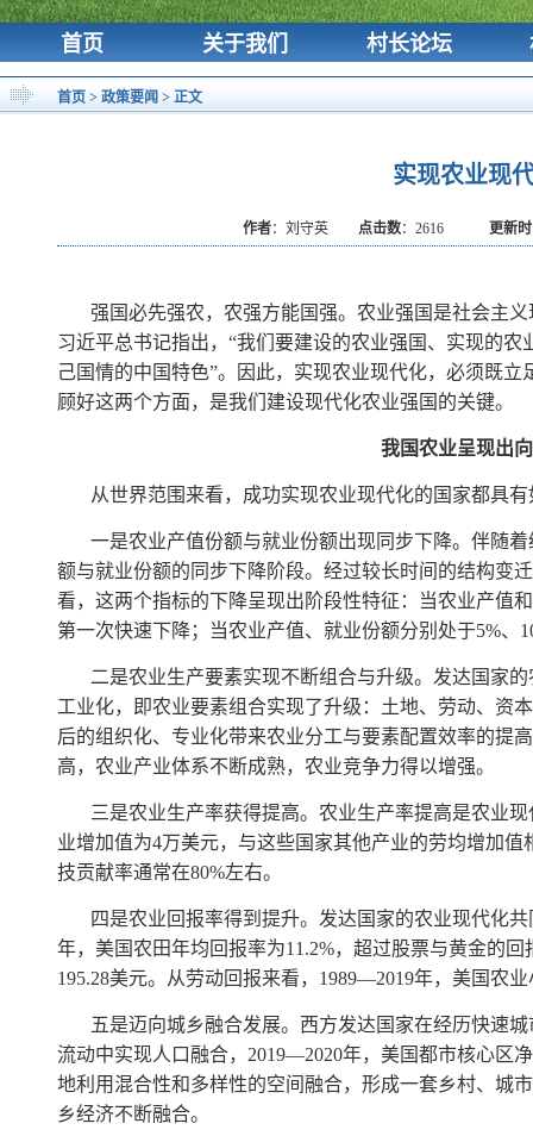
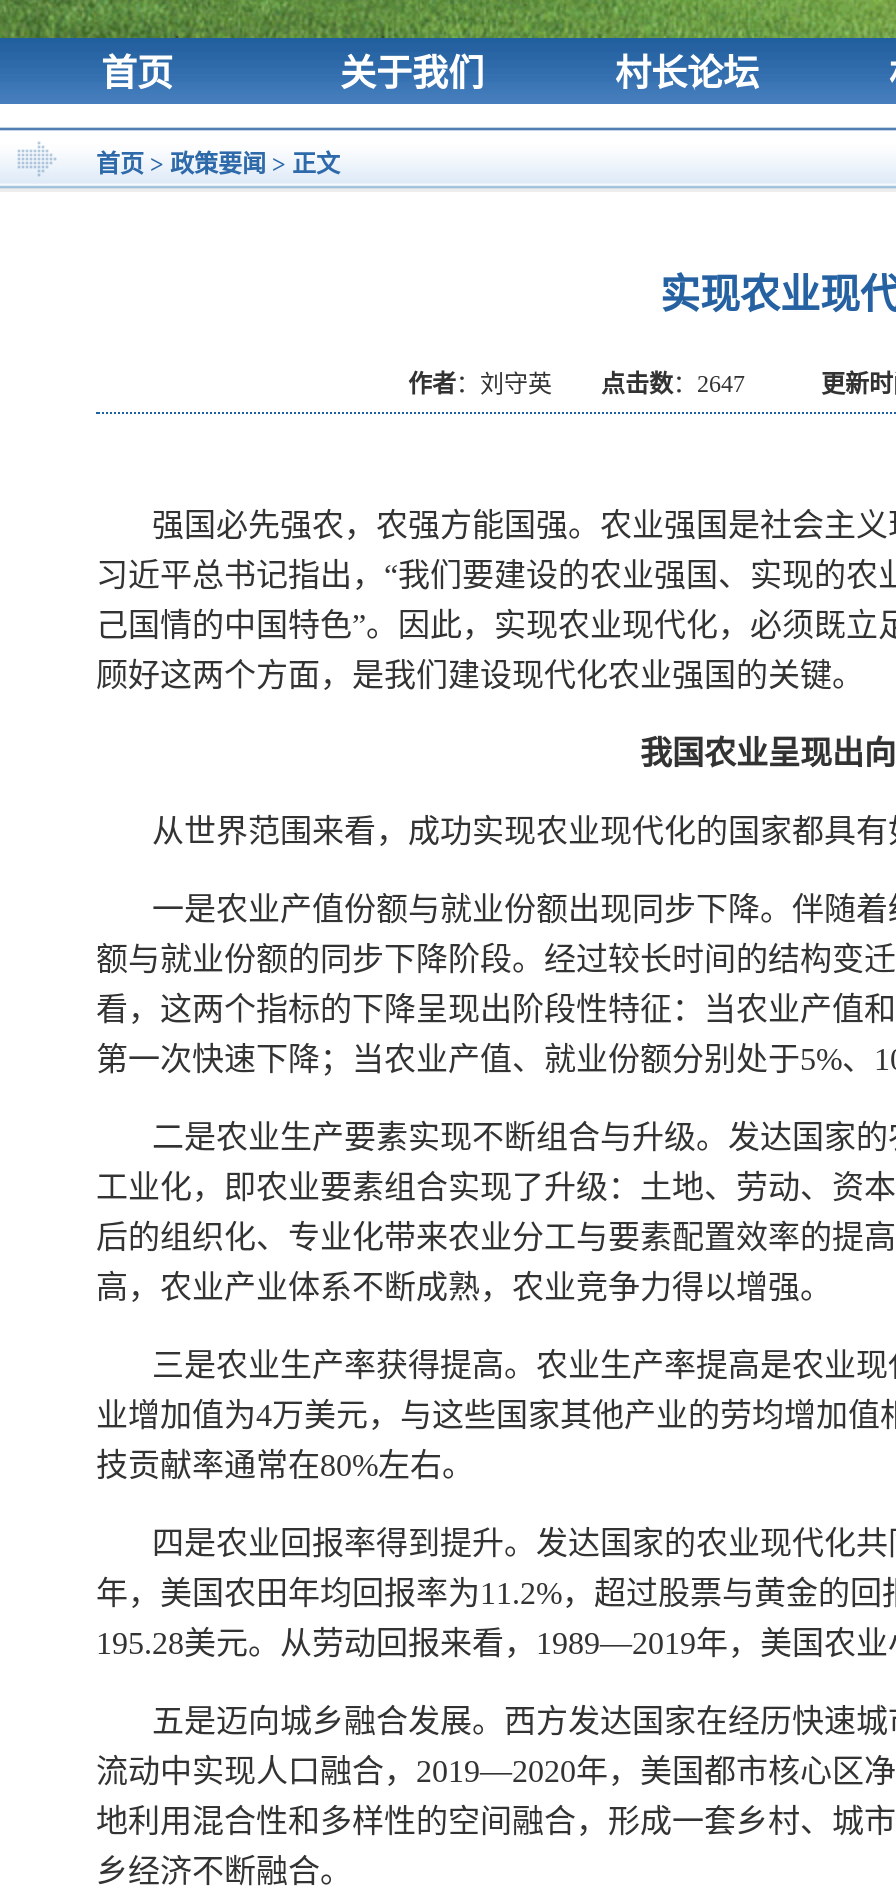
- 作者：刘守英 点击数：2616
+ 作者：刘守英 点击数：2647
